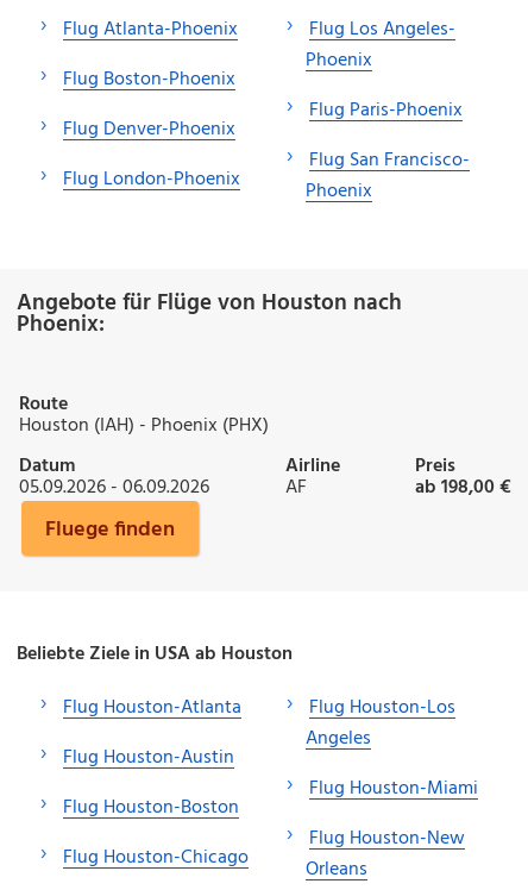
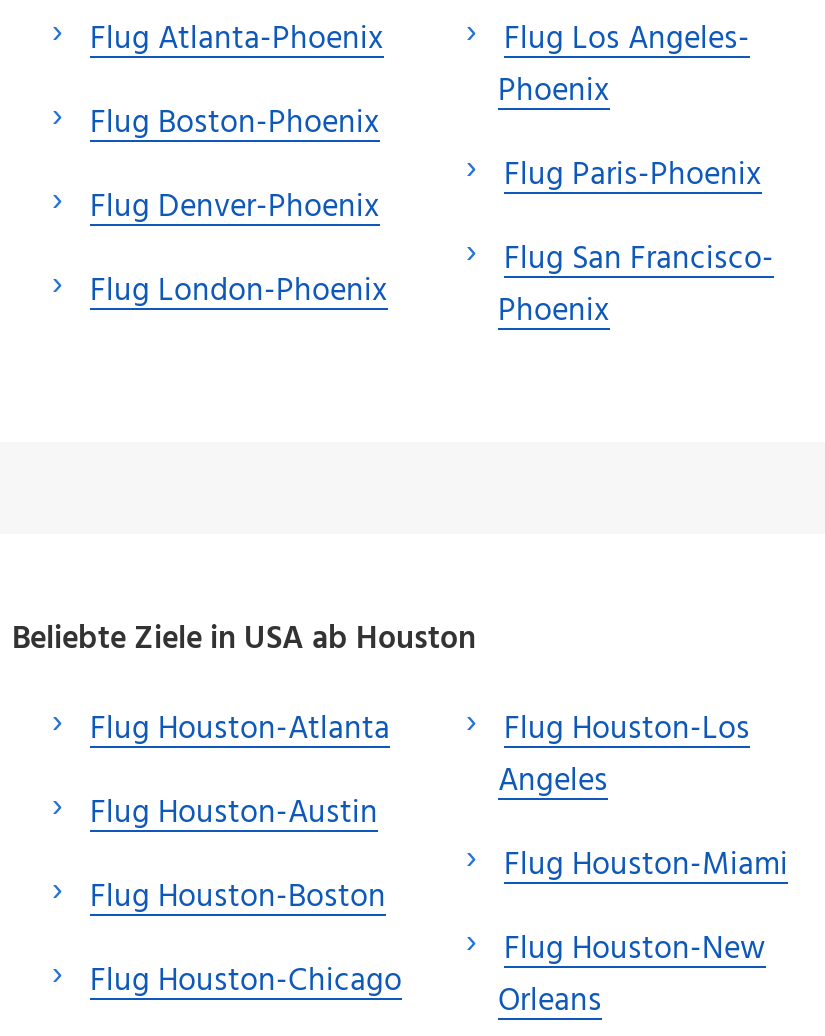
- Angebote für Flüge von Houston nach
- Phoenix:
- Route
- Houston (IAH) - Phoenix (PHX)
- Datum
- 05.09.2026 - 06.09.2026

- Preis
- ab 198,00 €
- Fluege finden

- Airline
- AF
